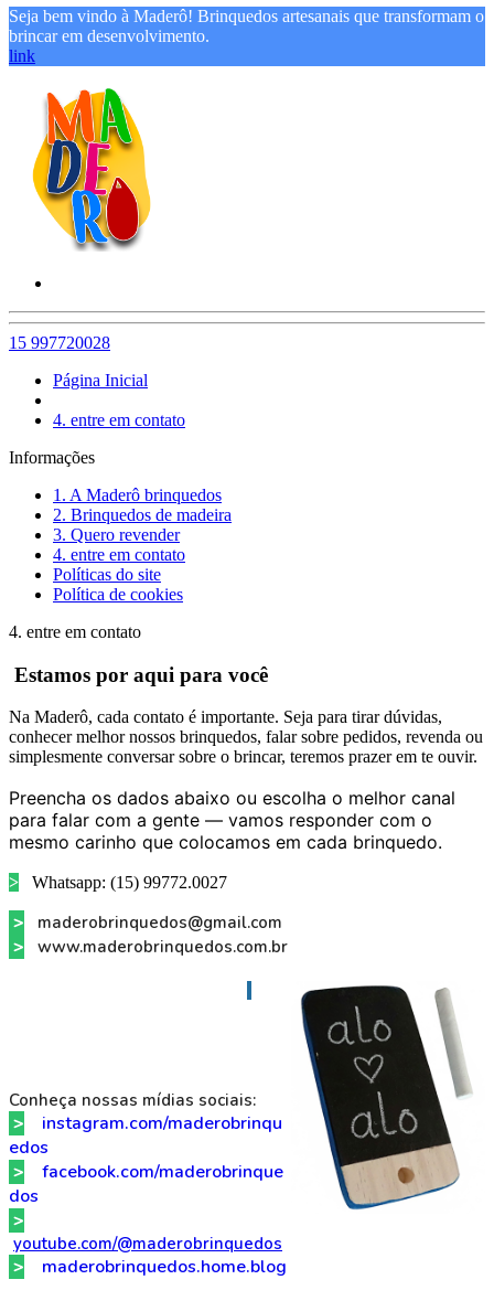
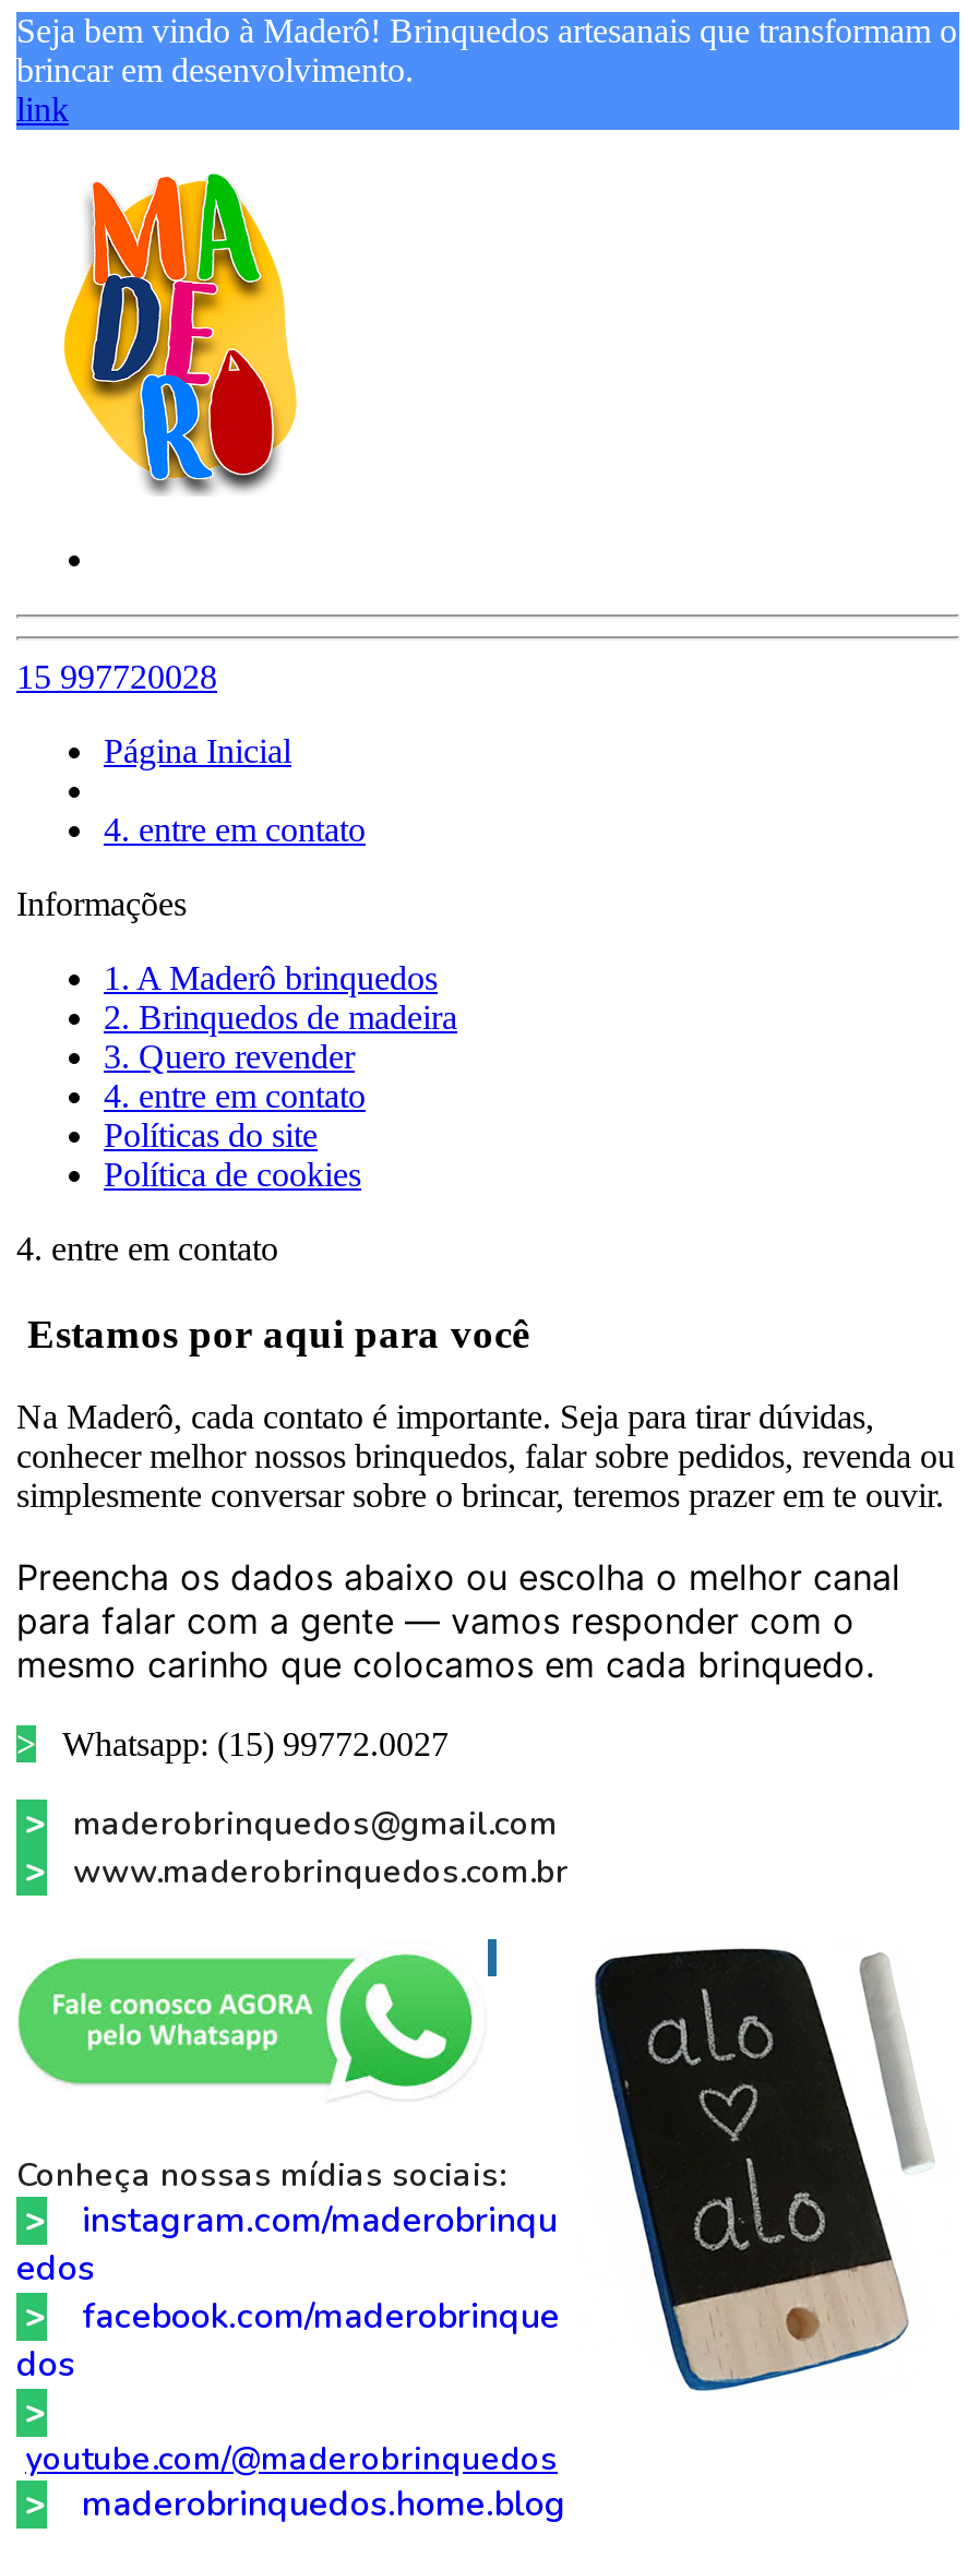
+ [image]
